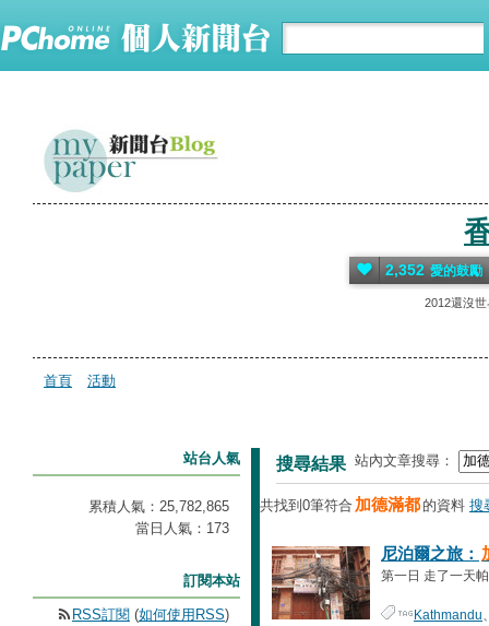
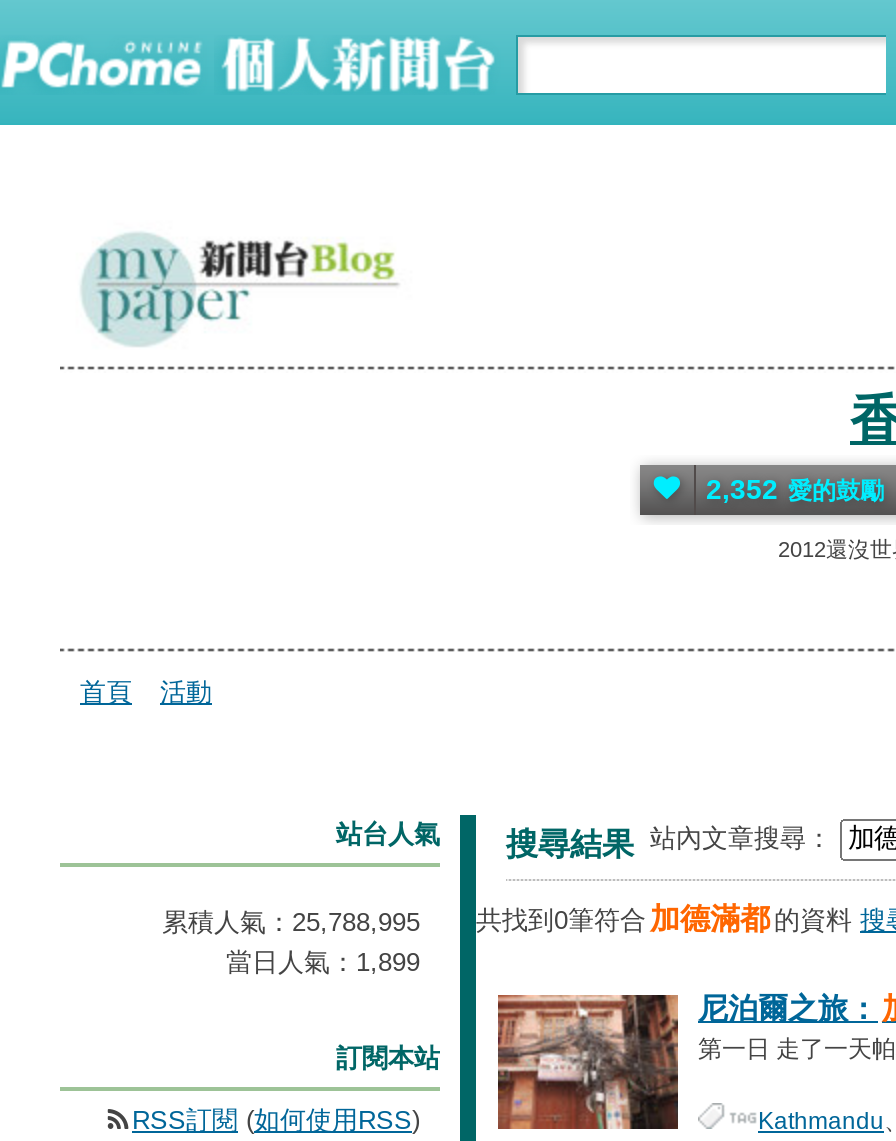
- 累積人氣：25,782,865
+ 累積人氣：25,788,995

- 當日人氣：173
+ 當日人氣：1,899
